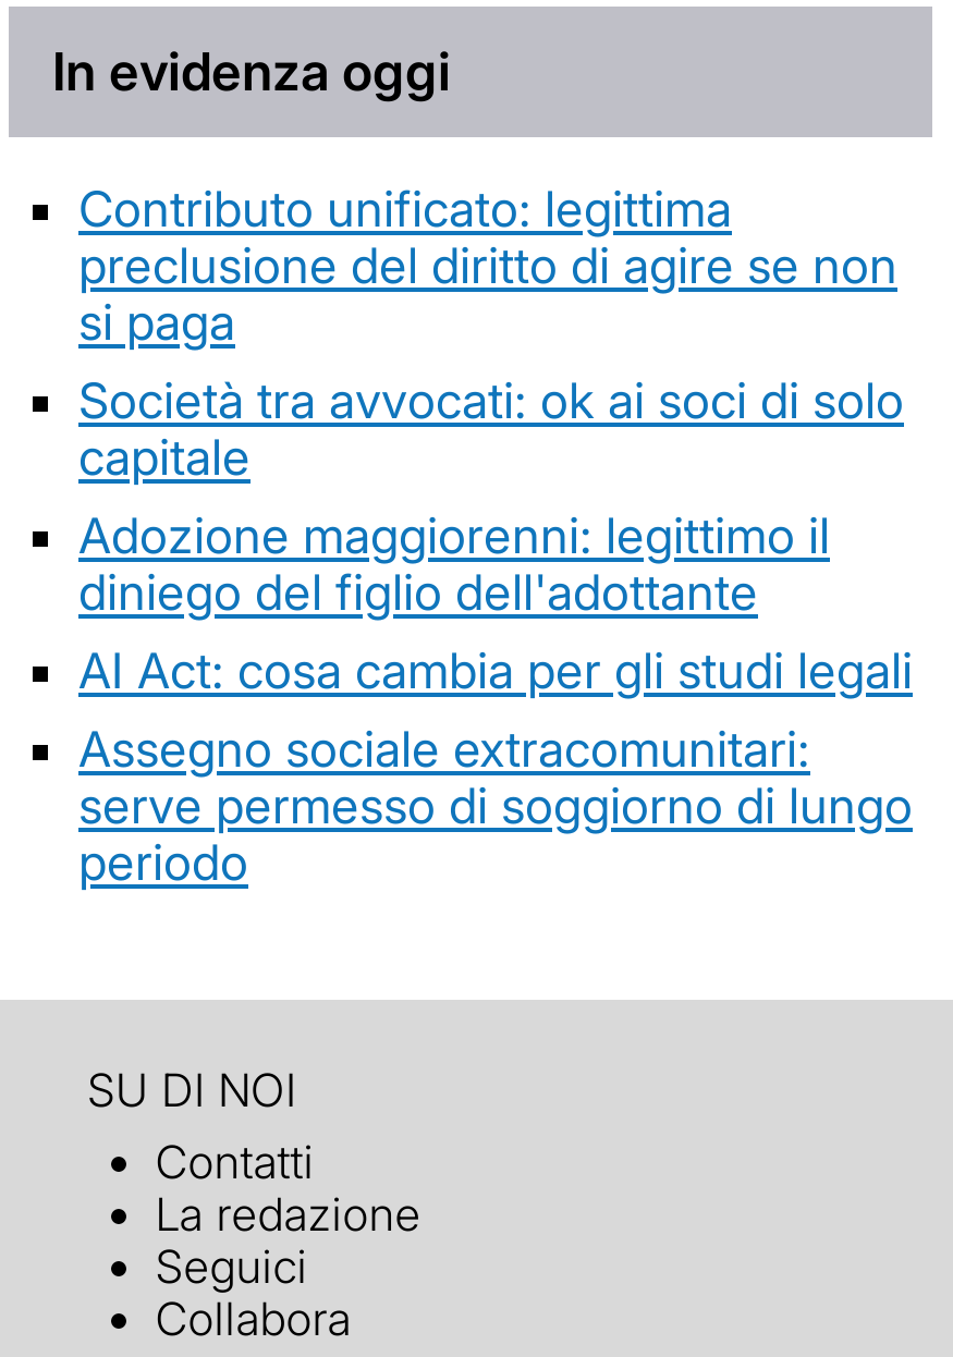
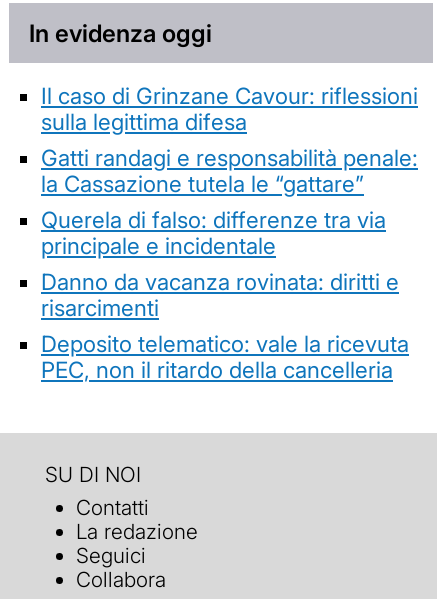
- Contributo unificato: legittima
- preclusione del diritto di agire se non
- si paga
- Società tra avvocati: ok ai soci di solo
- capitale
- Adozione maggiorenni: legittimo il
- diniego del figlio dell'adottante
- AI Act: cosa cambia per gli studi legali
- Assegno sociale extracomunitari:
- serve permesso di soggiorno di lungo
- periodo
+ Il caso di Grinzane Cavour: riflessioni
+ sulla legittima difesa
+ Gatti randagi e responsabilità penale:
+ la Cassazione tutela le “gattare”
+ Querela di falso: differenze tra via
+ principale e incidentale
+ Danno da vacanza rovinata: diritti e
+ risarcimenti
+ Deposito telematico: vale la ricevuta
+ PEC, non il ritardo della cancelleria
